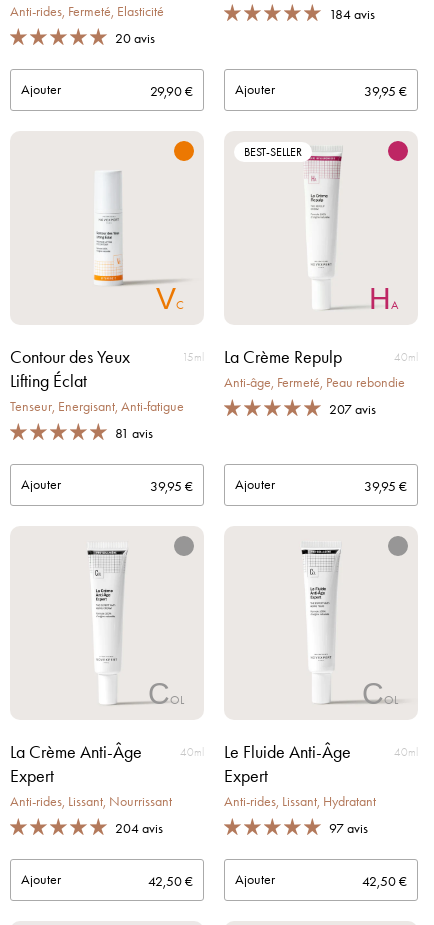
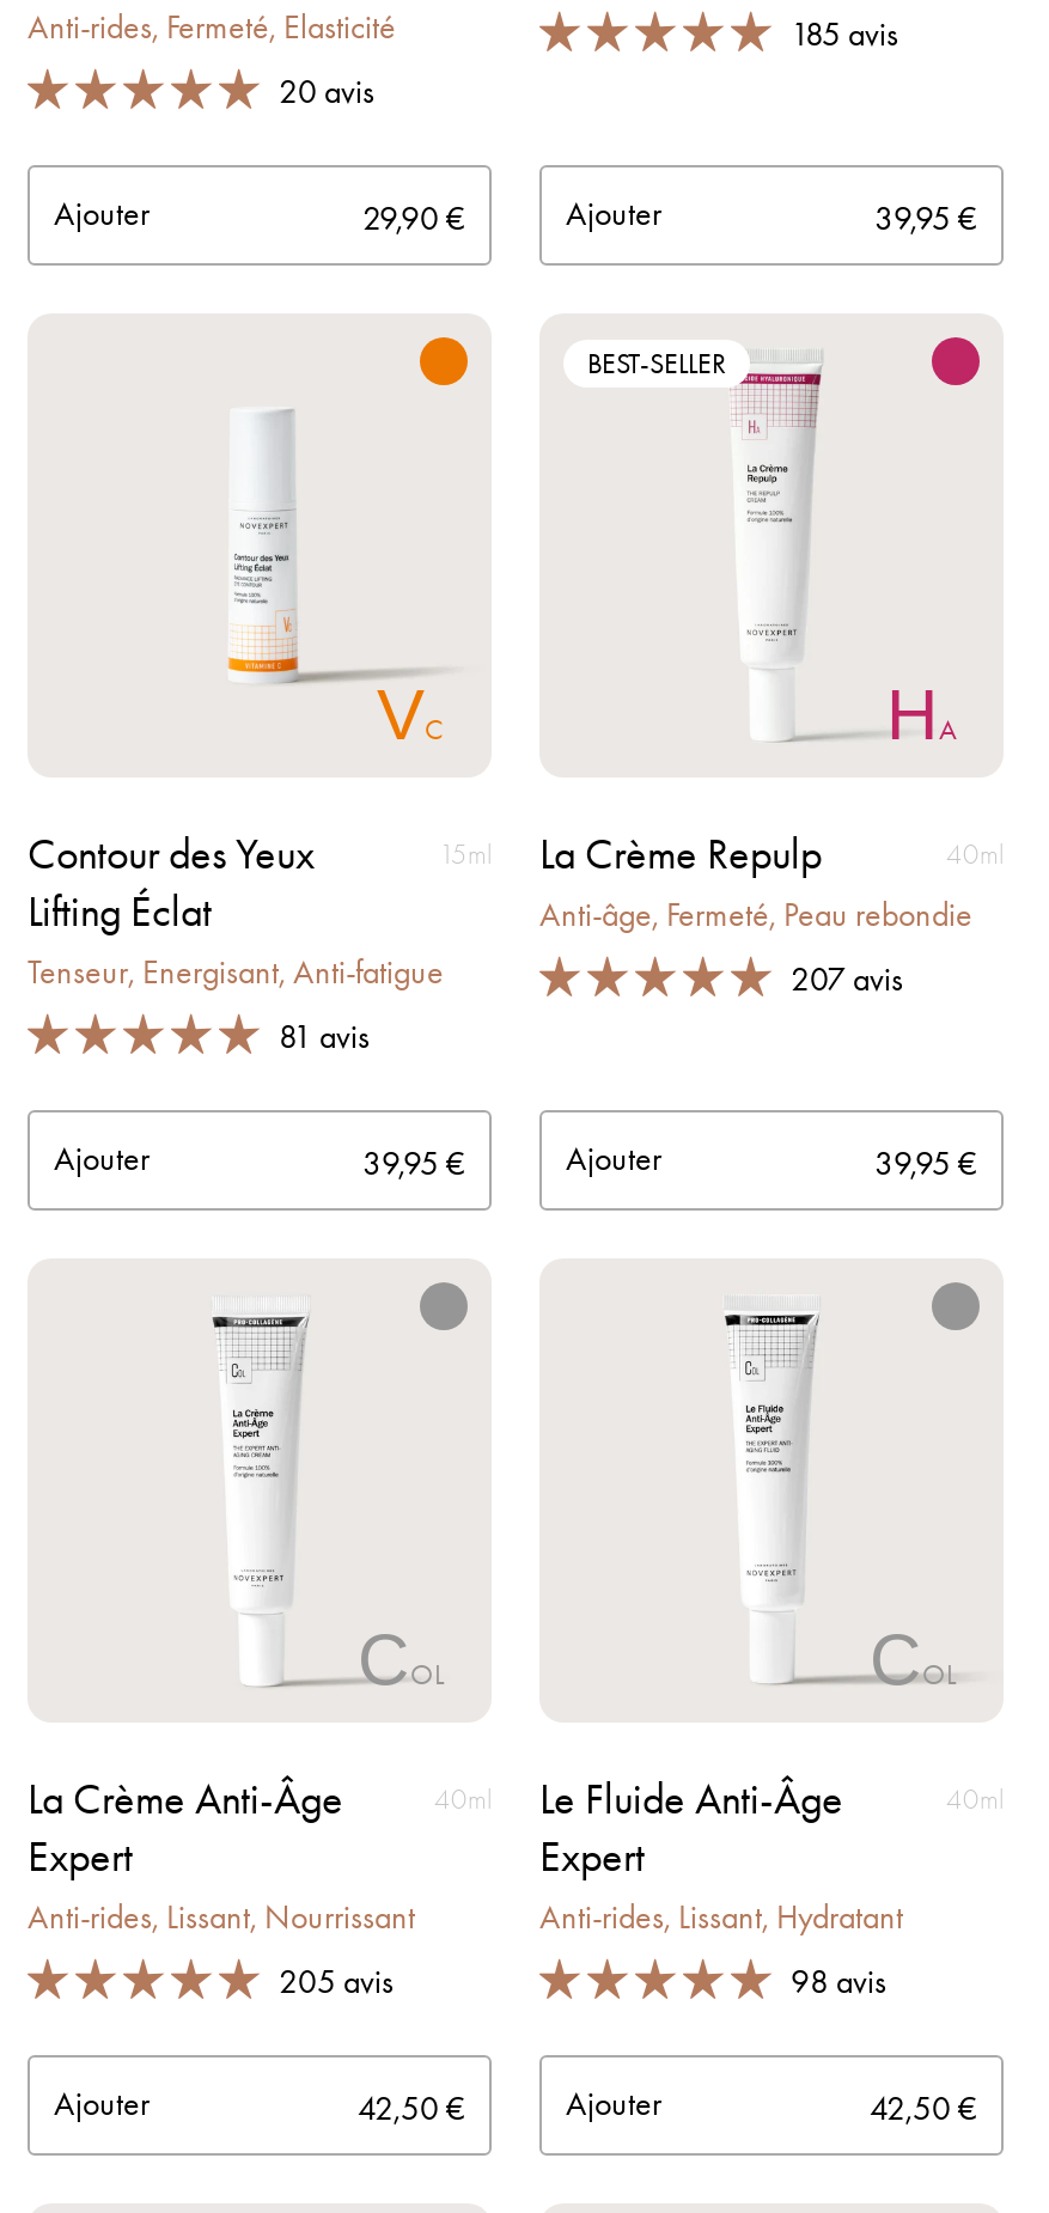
- 184 avis
+ 185 avis

- 204 avis
+ 205 avis

- 97 avis
+ 98 avis
